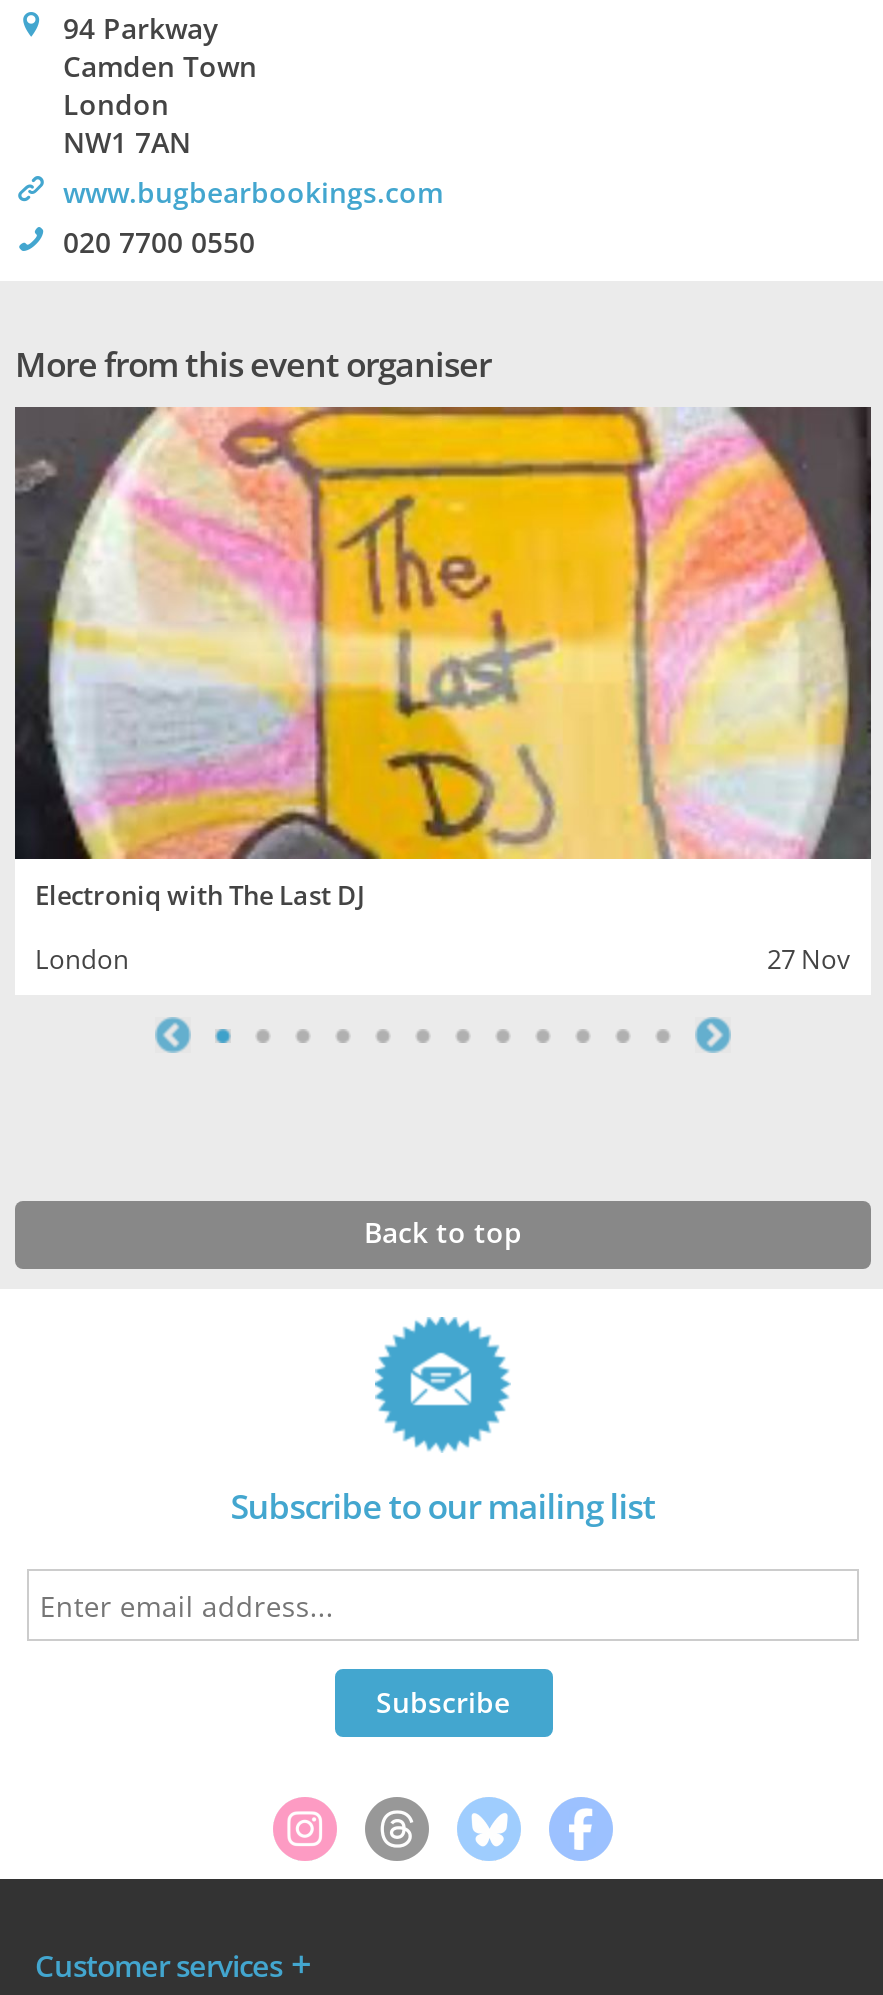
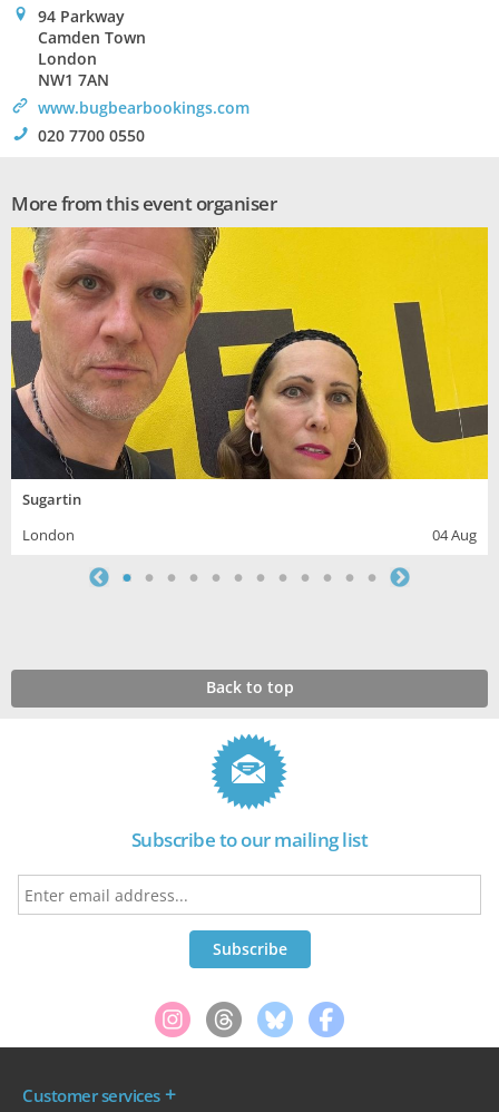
- [image]
- Electroniq with The Last DJ
+ [image]
+ Sugartin

- 27 Nov
+ 04 Aug
